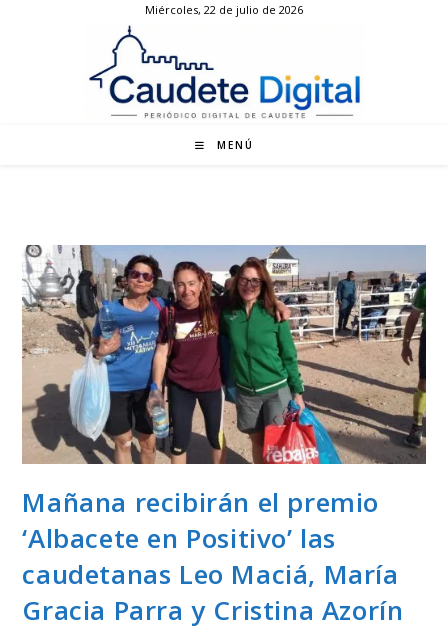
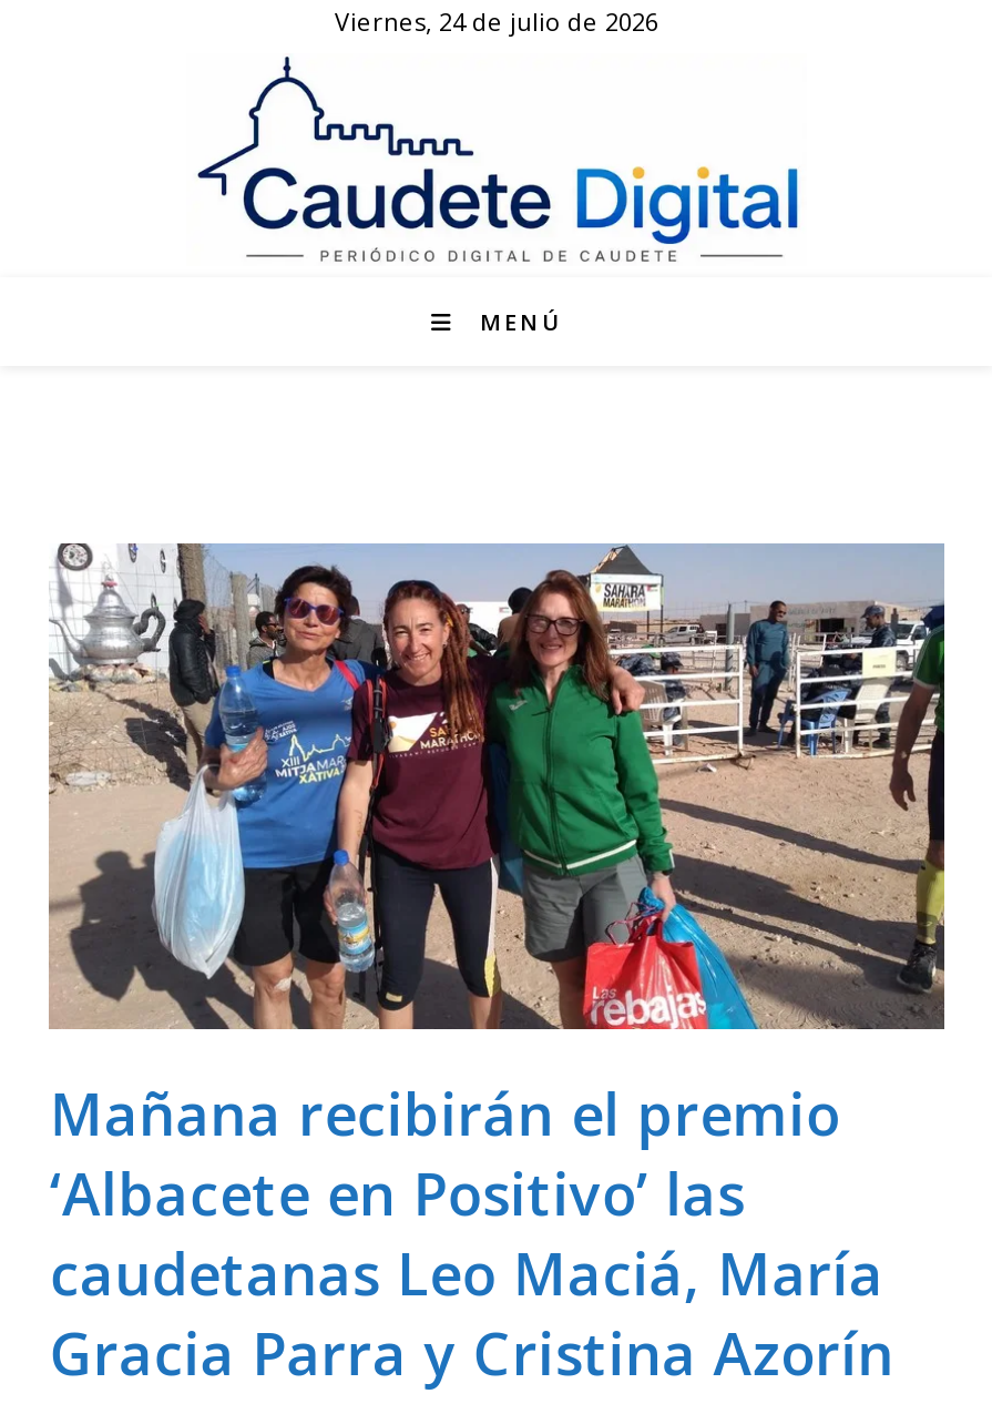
- Miércoles, 22 de julio de 2026
+ Viernes, 24 de julio de 2026
